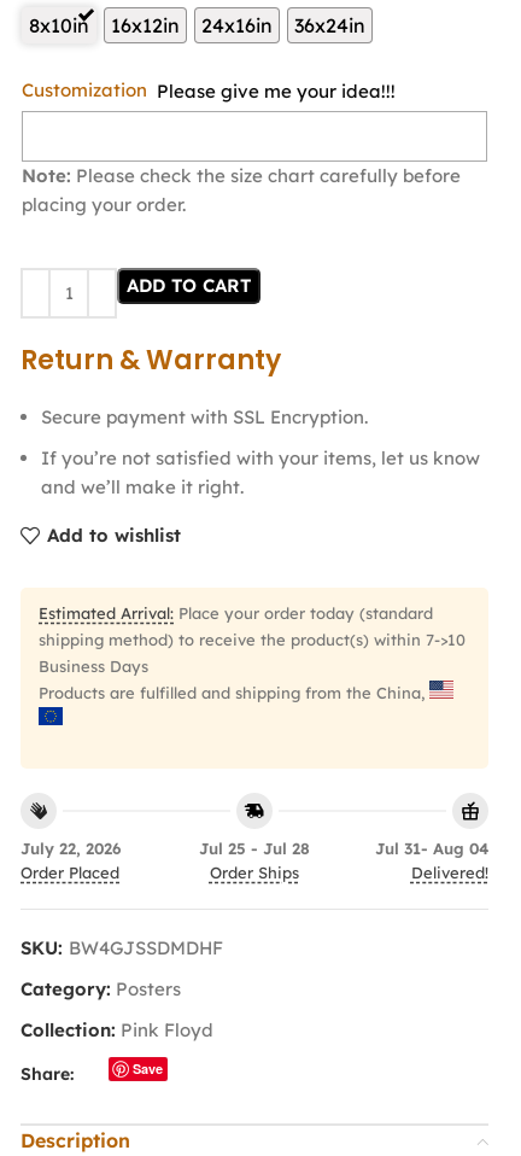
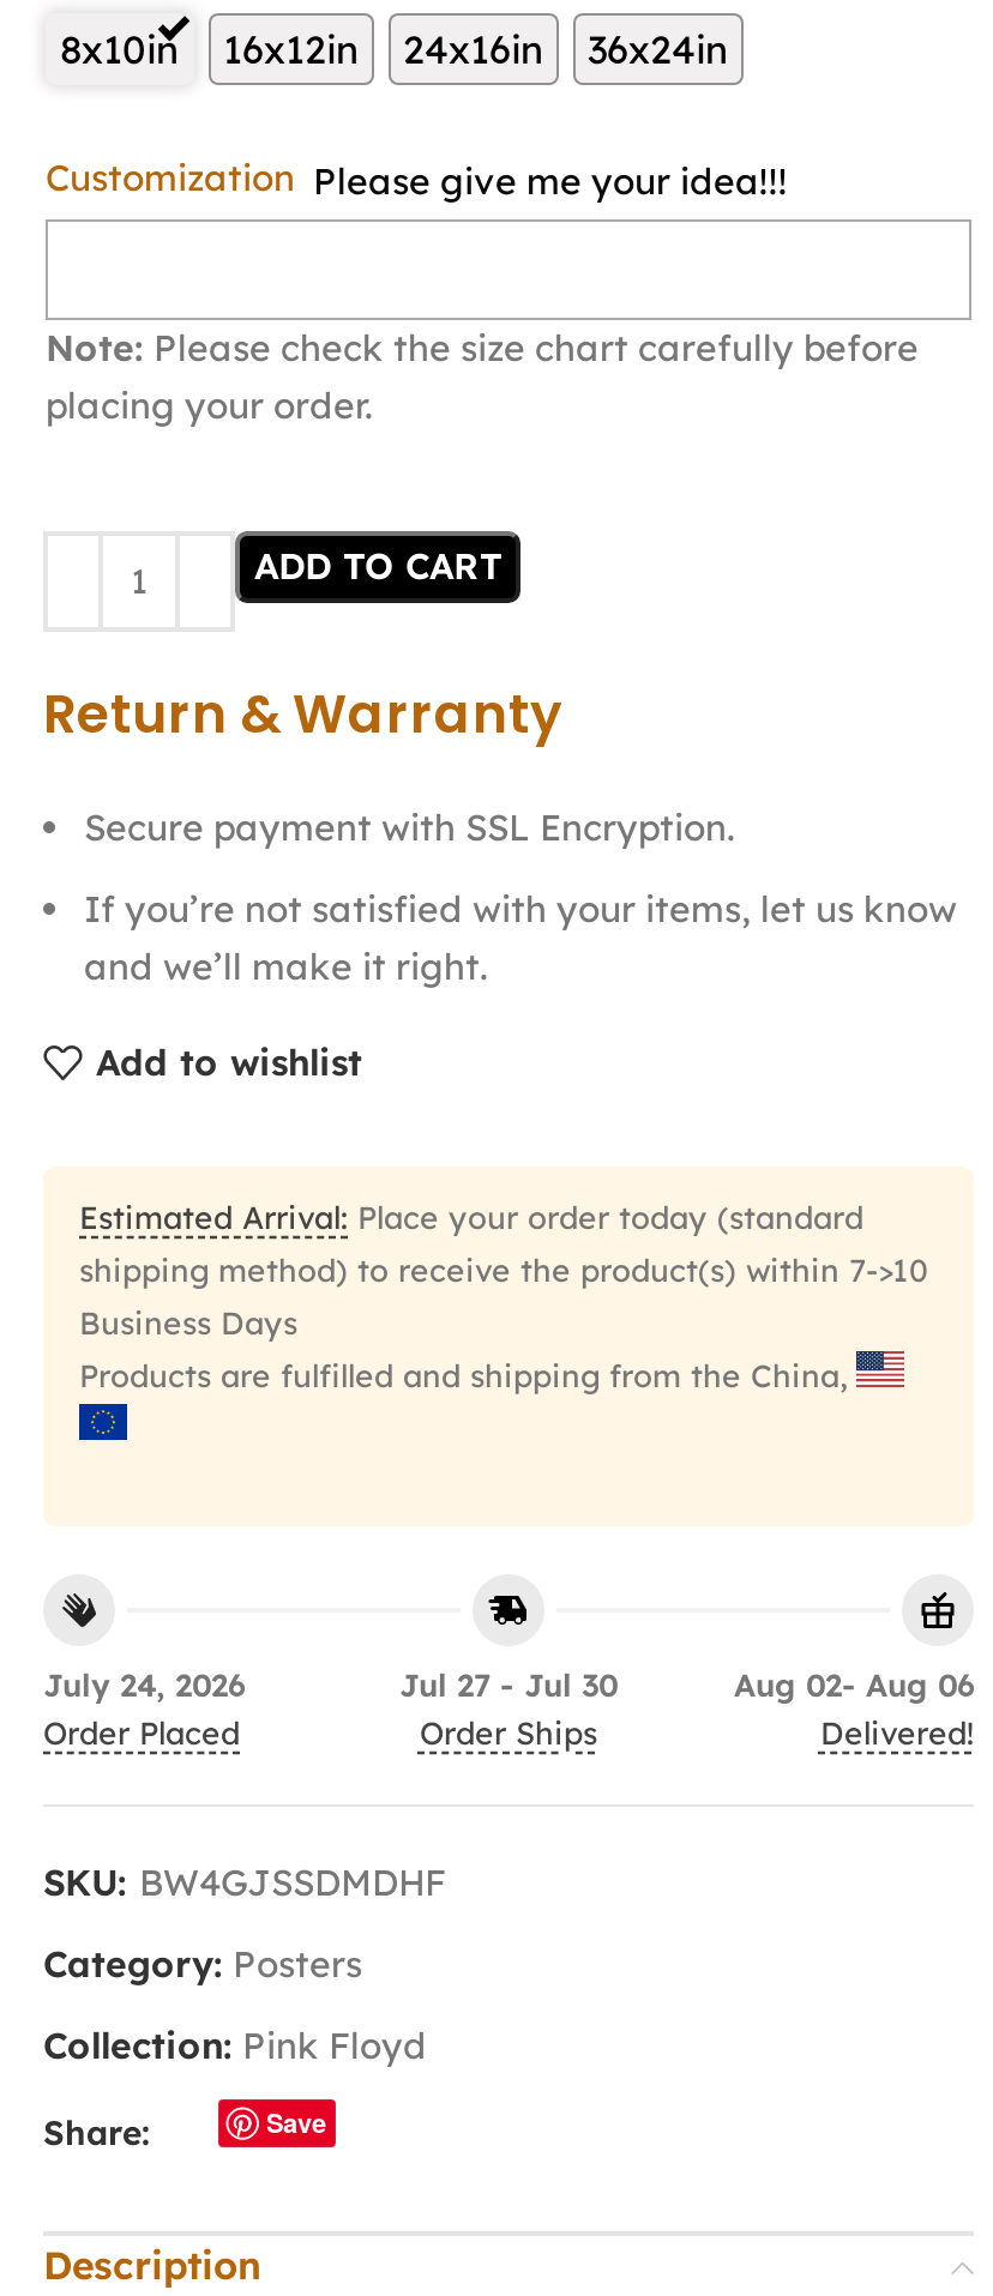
- July 22, 2026
+ July 24, 2026

- Jul 25 - Jul 28
+ Jul 27 - Jul 30

- Jul 31- Aug 04
+ Aug 02- Aug 06
